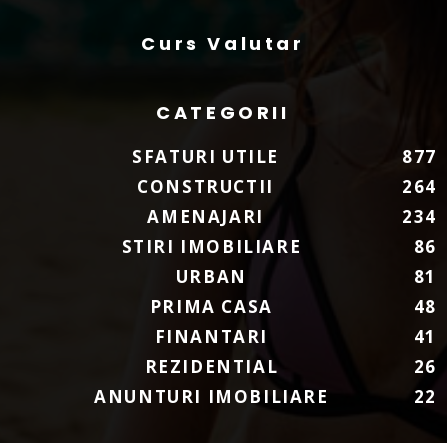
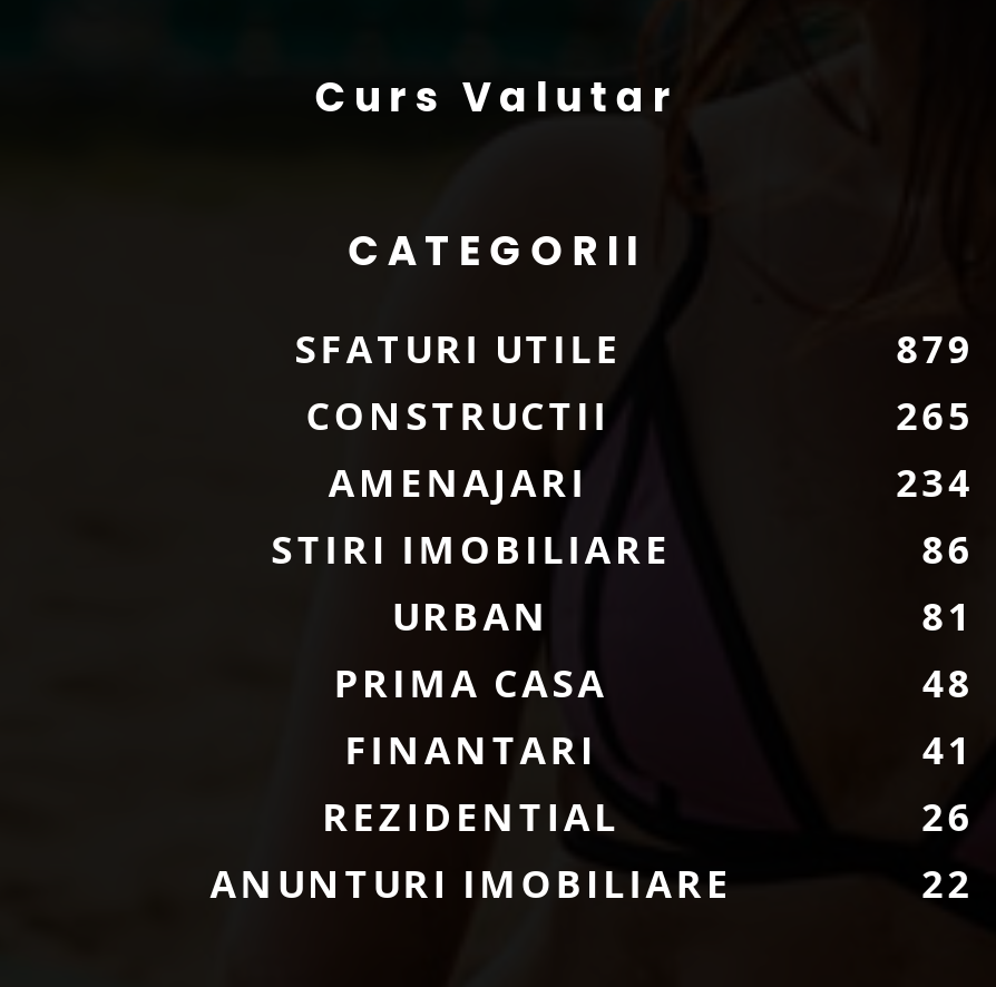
- 877
+ 879

- 264
+ 265
